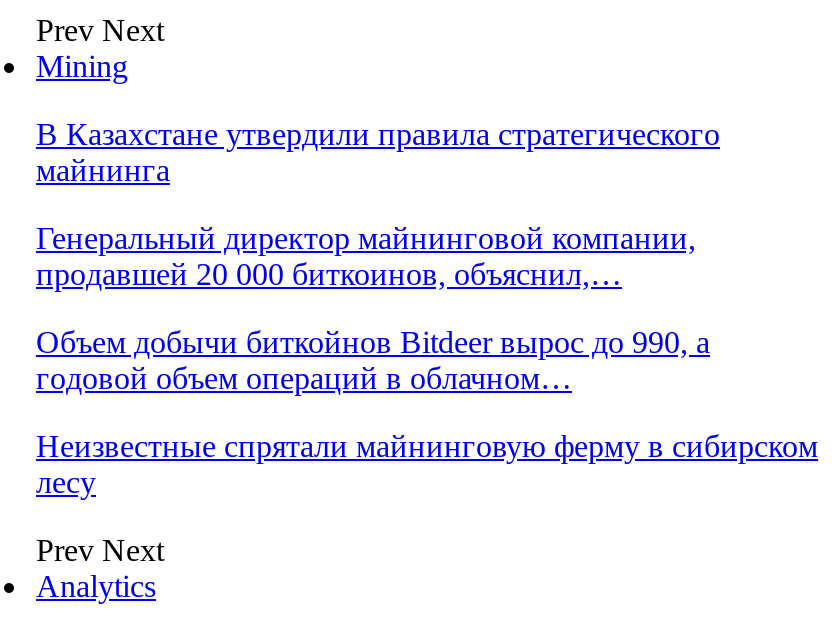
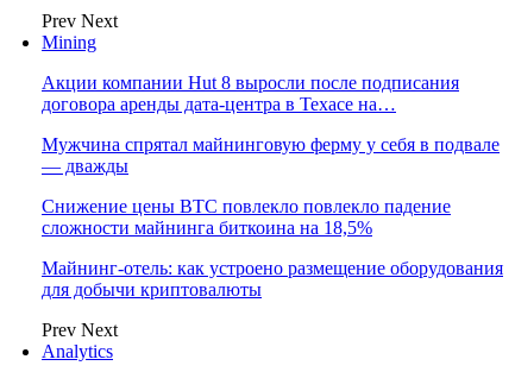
- В Казахстане утвердили правила стратегического
- майнинга
+ Акции компании Hut 8 выросли после подписания
+ договора аренды дата-центра в Техасе на…

- Генеральный директор майнинговой компании,
- продавшей 20 000 биткоинов, объяснил,…
+ Мужчина спрятал майнинговую ферму у себя в подвале
+ — дважды

- Объем добычи биткойнов Bitdeer вырос до 990, а
- годовой объем операций в облачном…
+ Снижение цены BTC повлекло повлекло падение
+ сложности майнинга биткоина на 18,5%

- Неизвестные спрятали майнинговую ферму в сибирском
- лесу
+ Майнинг-отель: как устроено размещение оборудования
+ для добычи криптовалюты
